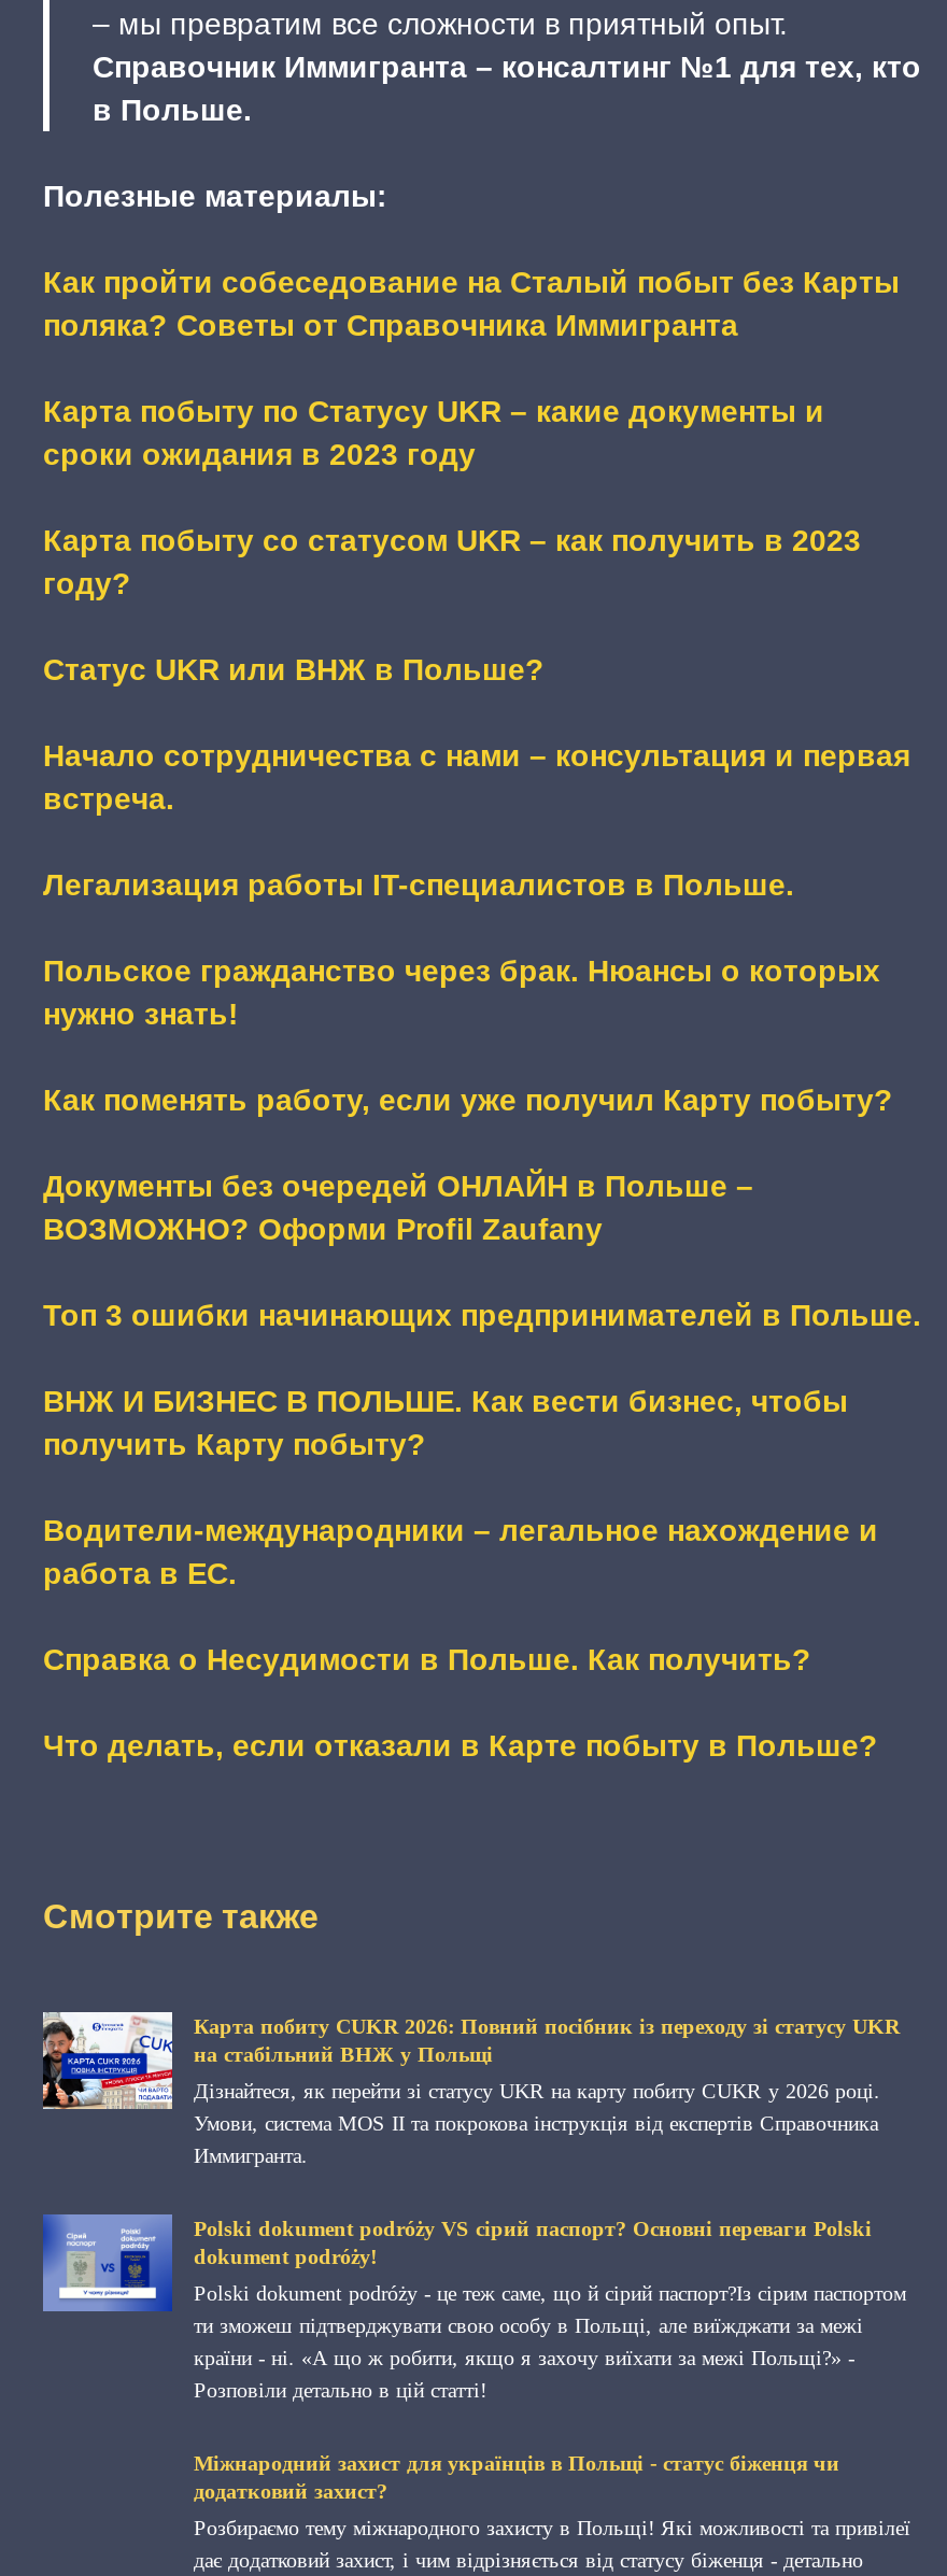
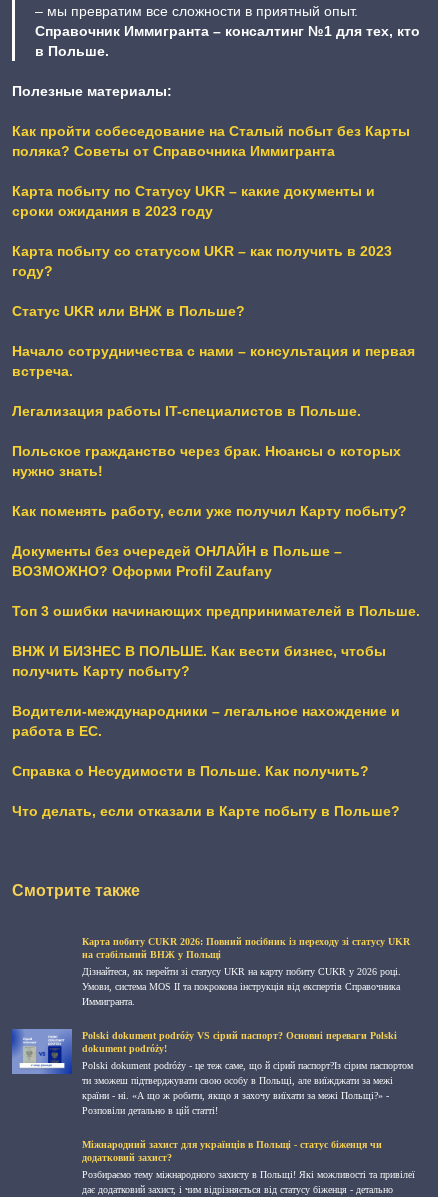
- [image]
